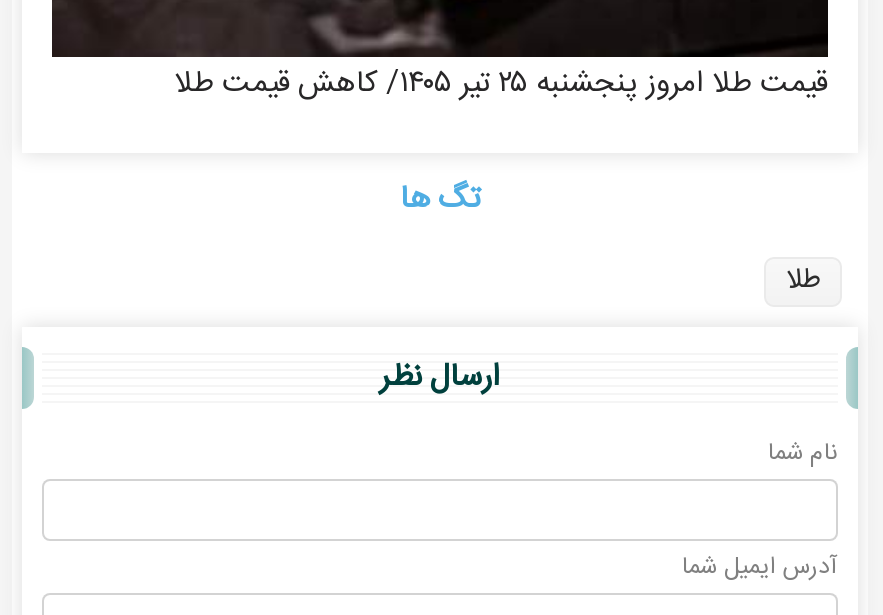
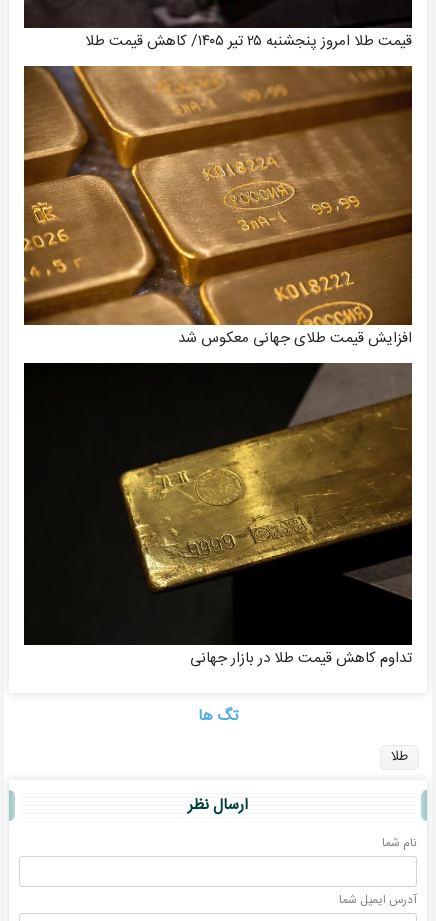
+ [image]
+ افزایش قیمت طلای جهانی معکوس شد

+ [image]
+ تداوم کاهش قیمت طلا در بازار جهانی
